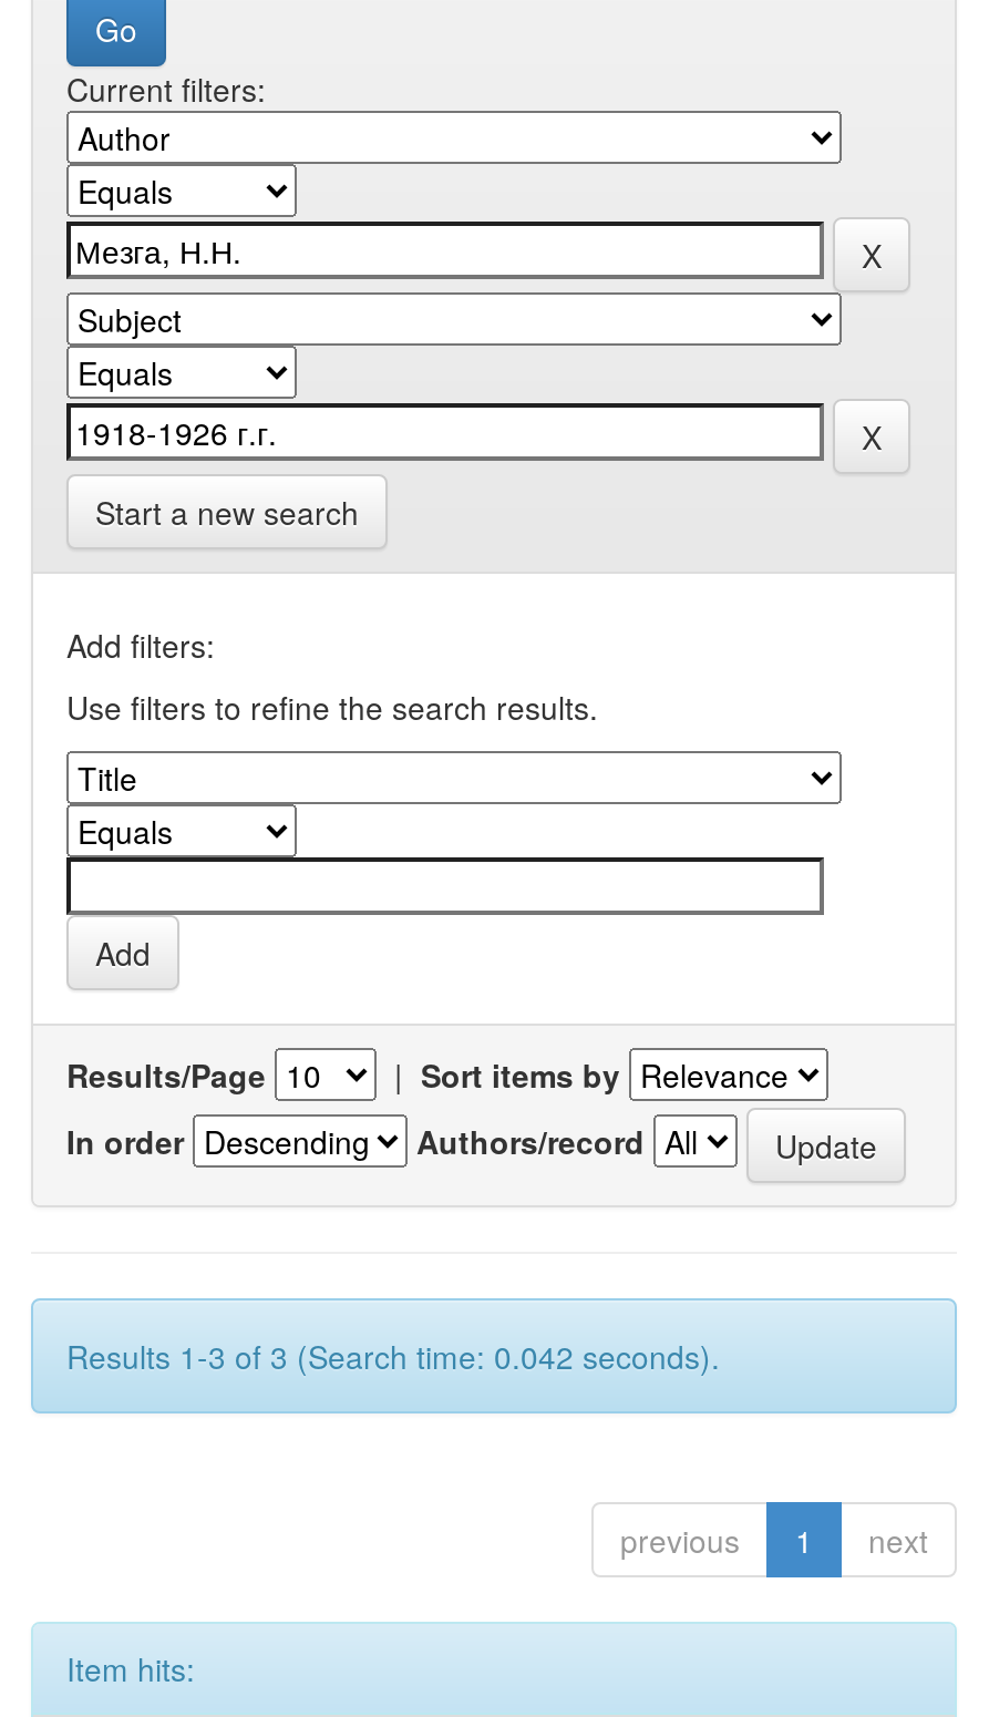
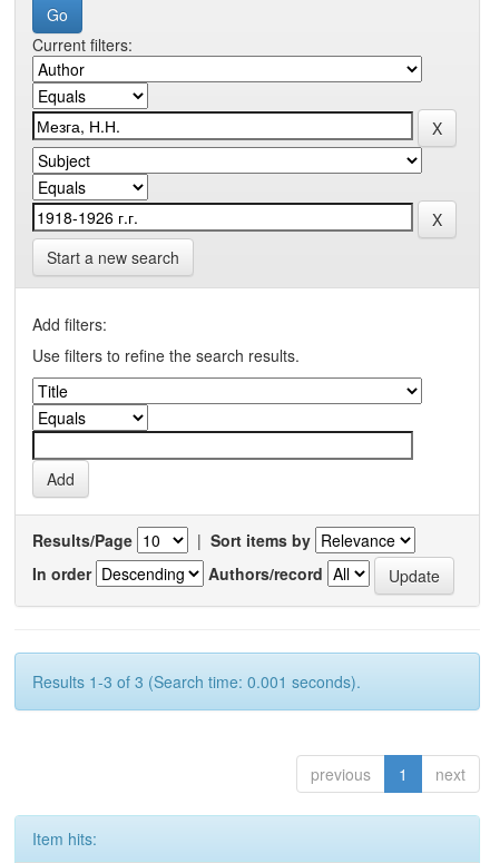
- Results 1-3 of 3 (Search time: 0.042 seconds).
+ Results 1-3 of 3 (Search time: 0.001 seconds).
